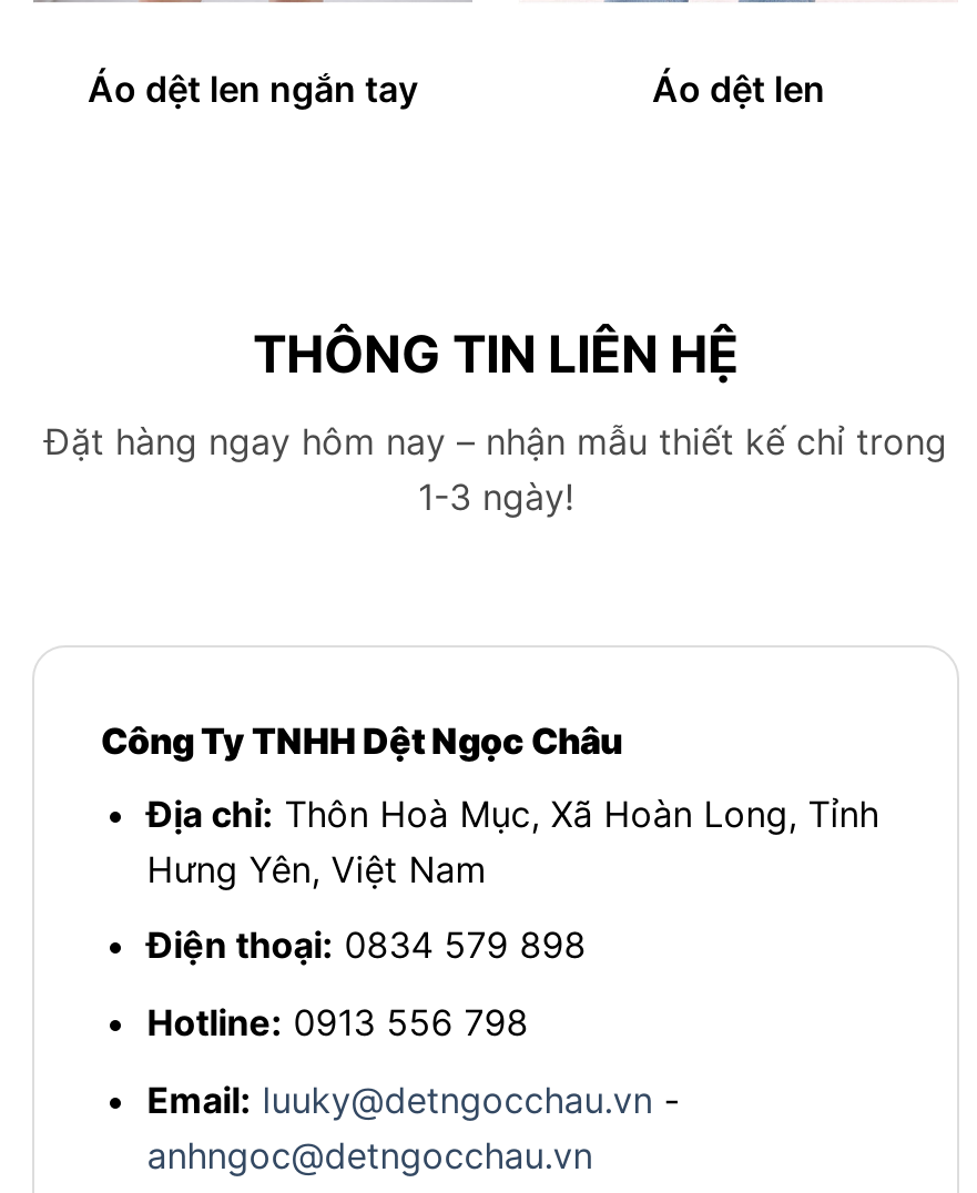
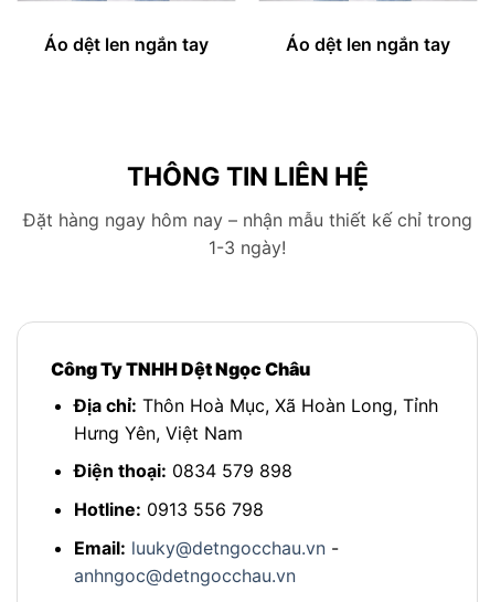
- Áo dệt len
+ Áo dệt len ngắn tay
